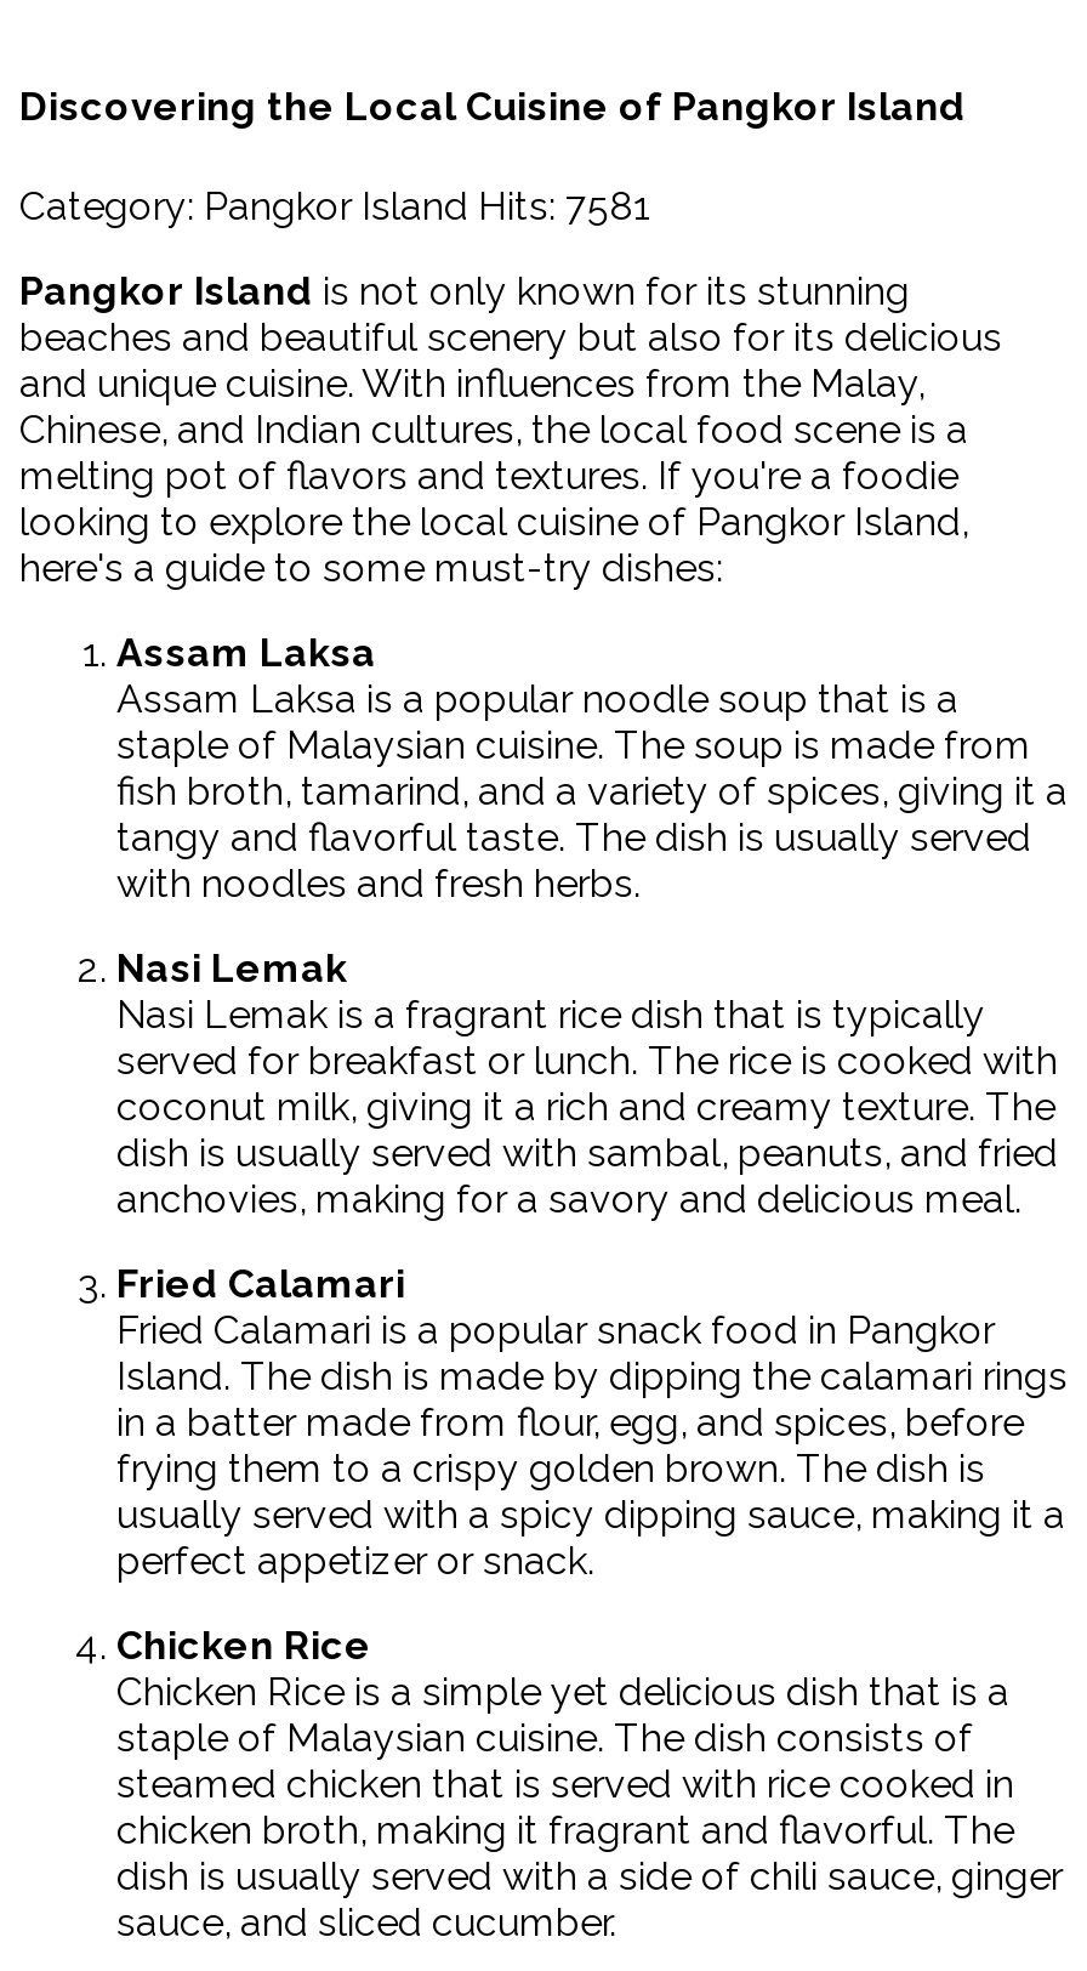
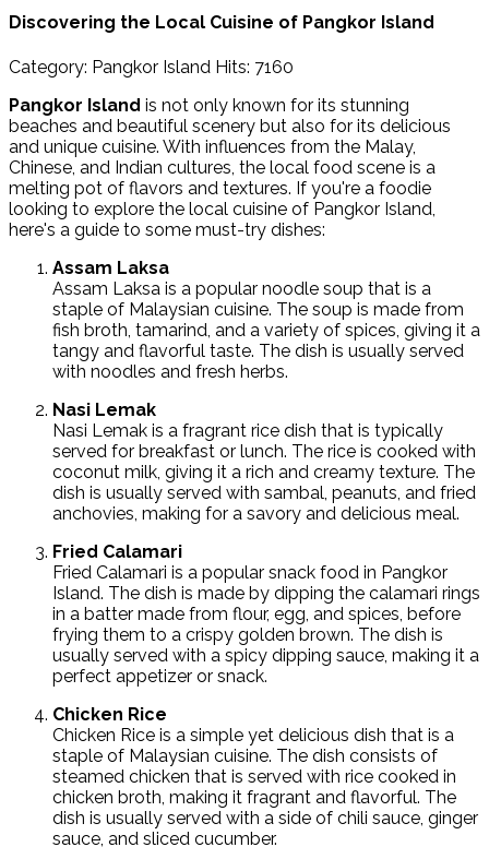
- Category: Pangkor Island Hits: 7581
+ Category: Pangkor Island Hits: 7160
